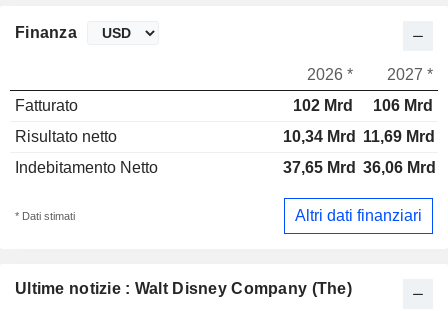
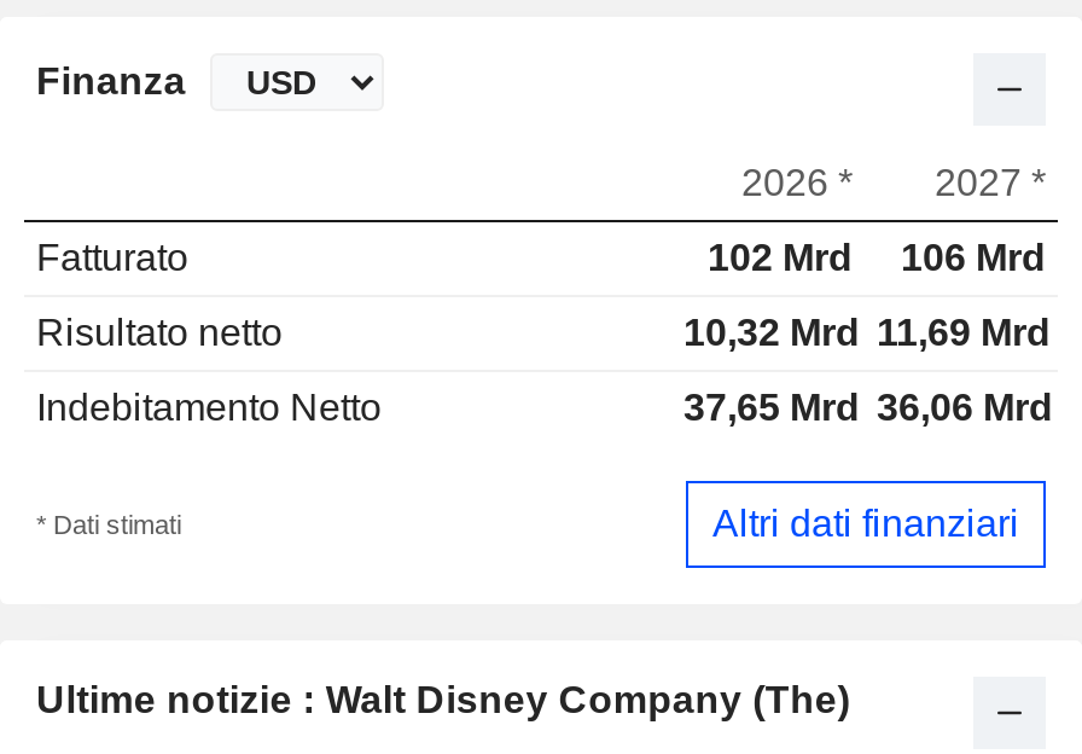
- 10,34 Mrd 11,69 Mrd
+ 10,32 Mrd 11,69 Mrd
